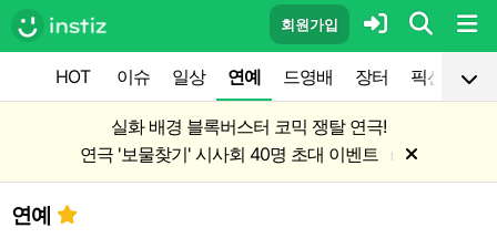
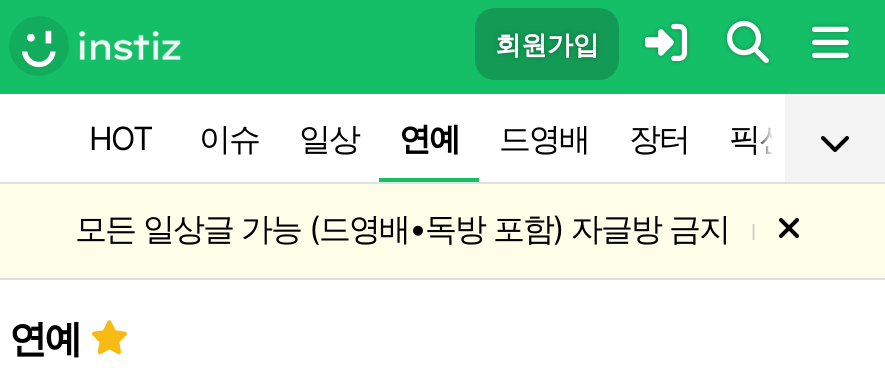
- 실화 배경 블록버스터 코믹 쟁탈 연극!
- 연극 '보물찾기' 시사회 40명 초대 이벤트
+ 모든 일상글 가능 (드영배•독방 포함) 자글방 금지
